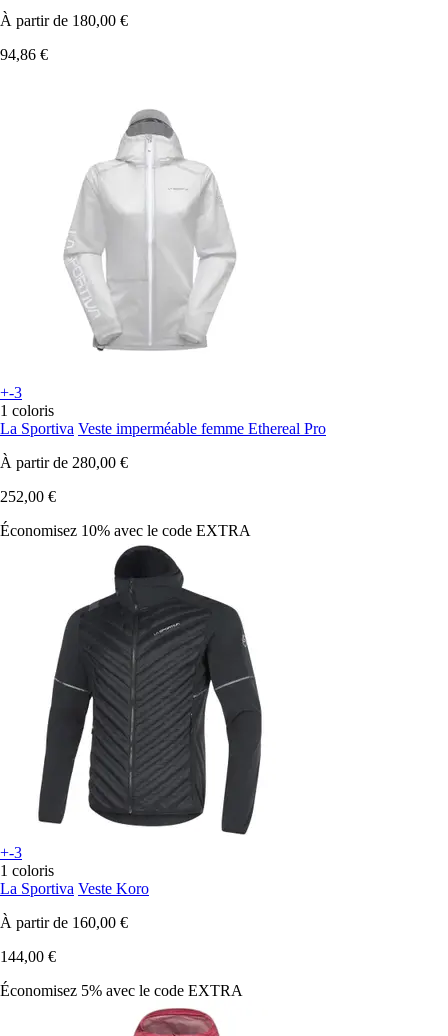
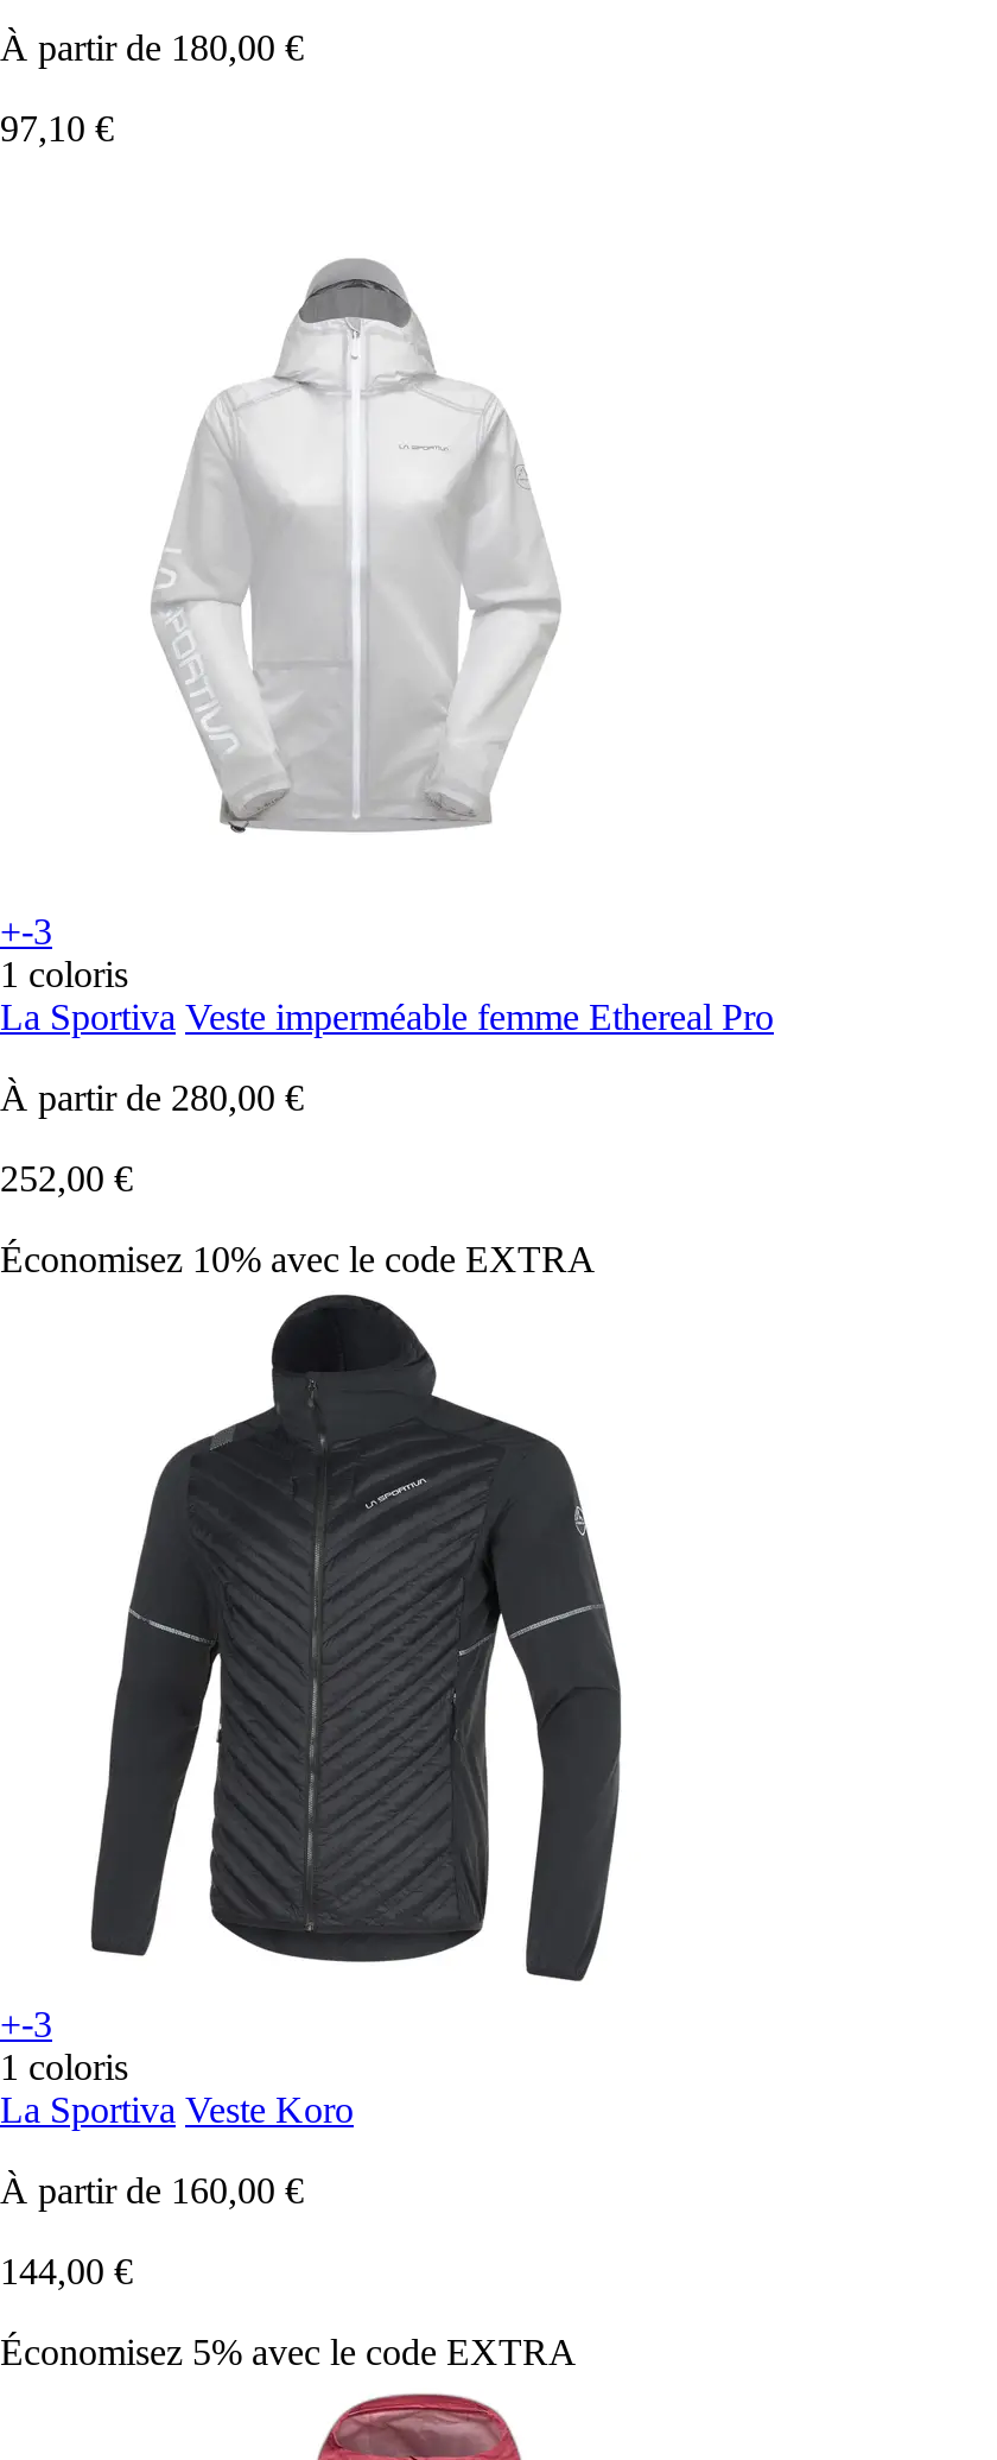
- 94,86 €
+ 97,10 €
